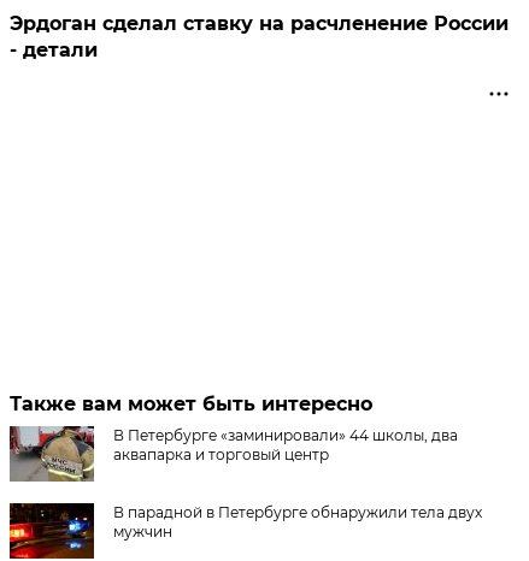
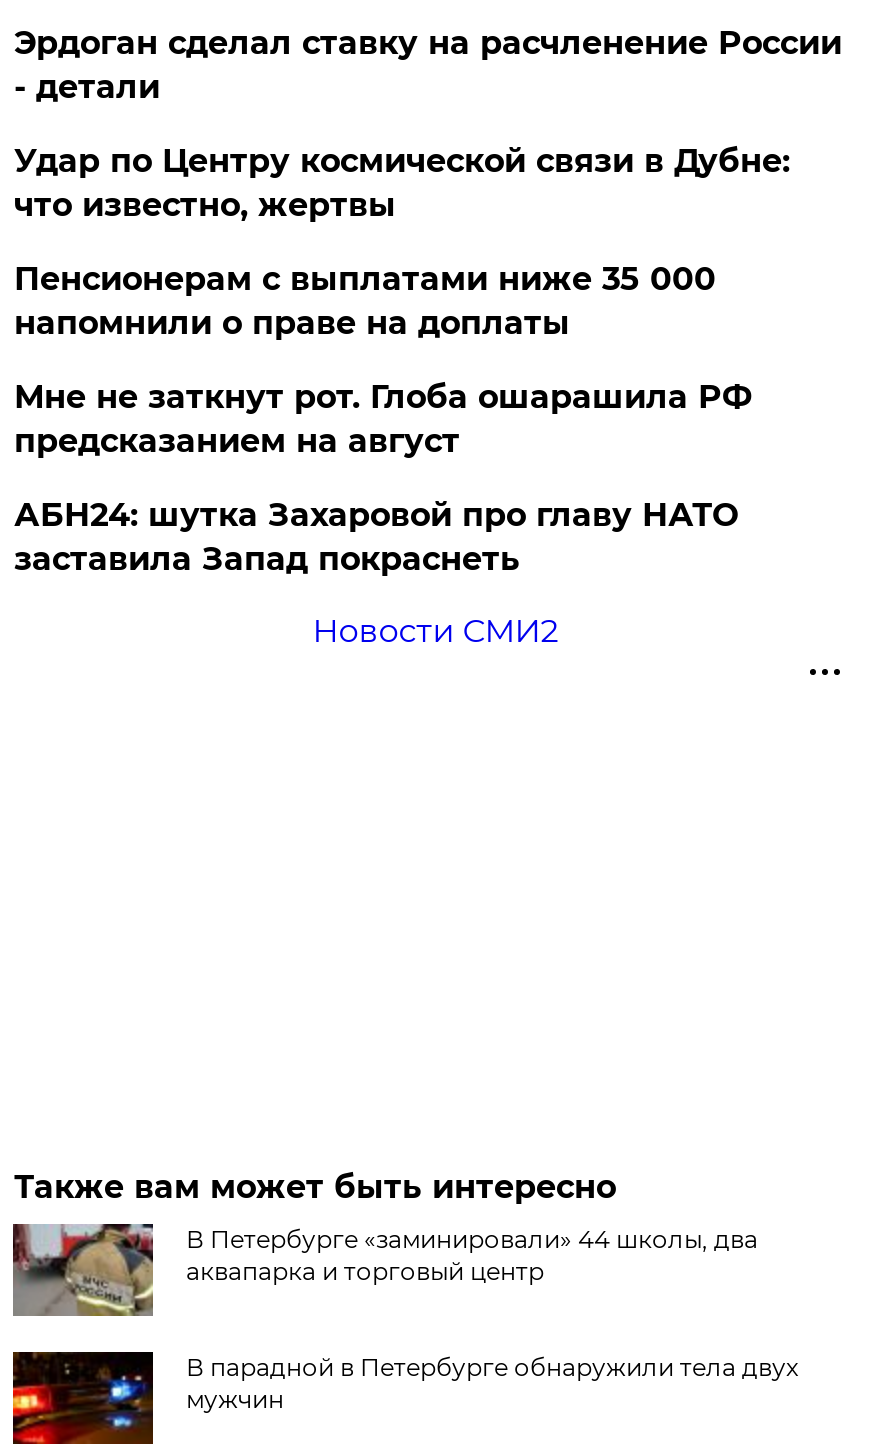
+ Удар по Центру космической связи в Дубне:
+ что известно, жертвы
+ Пенсионерам с выплатами ниже 35 000
+ напомнили о праве на доплаты
+ Мне не заткнут рот. Глоба ошарашила РФ
+ предсказанием на август
+ АБН24: шутка Захаровой про главу НАТО
+ заставила Запад покраснеть
+ Новости СМИ2
